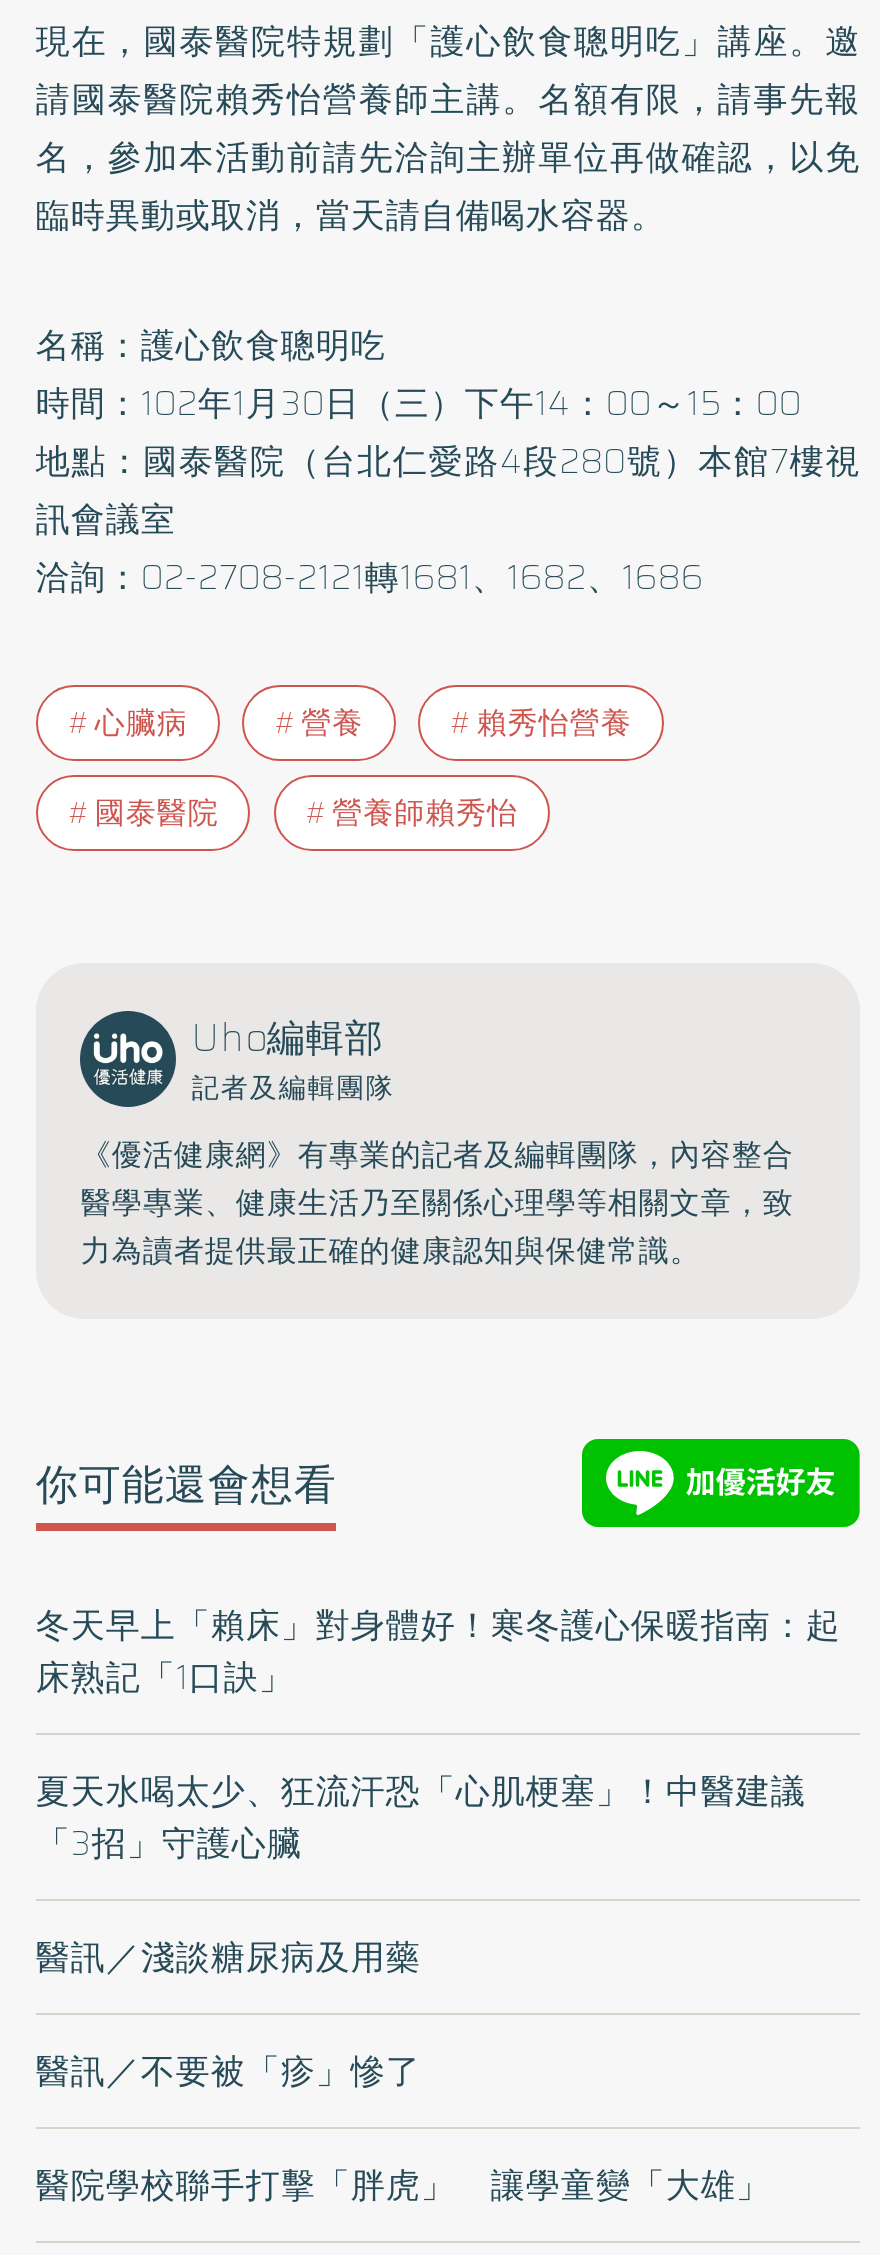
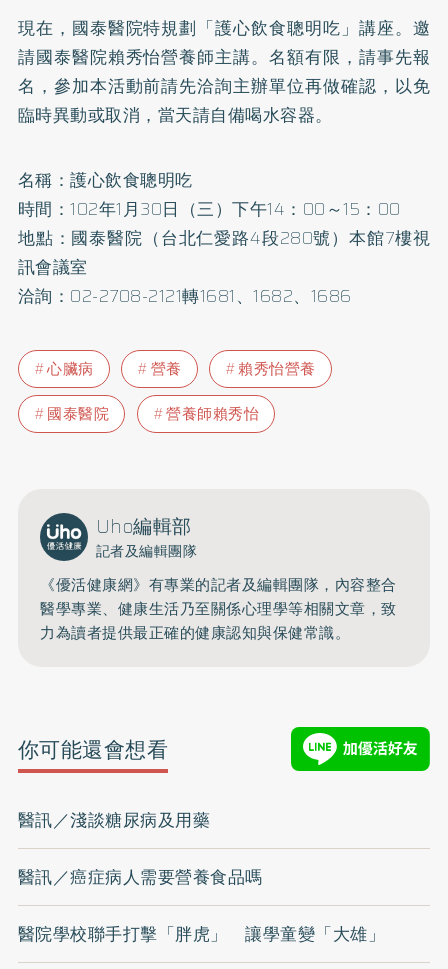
- 冬天早上「賴床」對身體好！寒冬護心保暖指南：起
- 床熟記「1口訣」
- 夏天水喝太少、狂流汗恐「心肌梗塞」！中醫建議
- 「3招」守護心臟

- 醫訊／不要被「疹」慘了
+ 醫訊／癌症病人需要營養食品嗎
